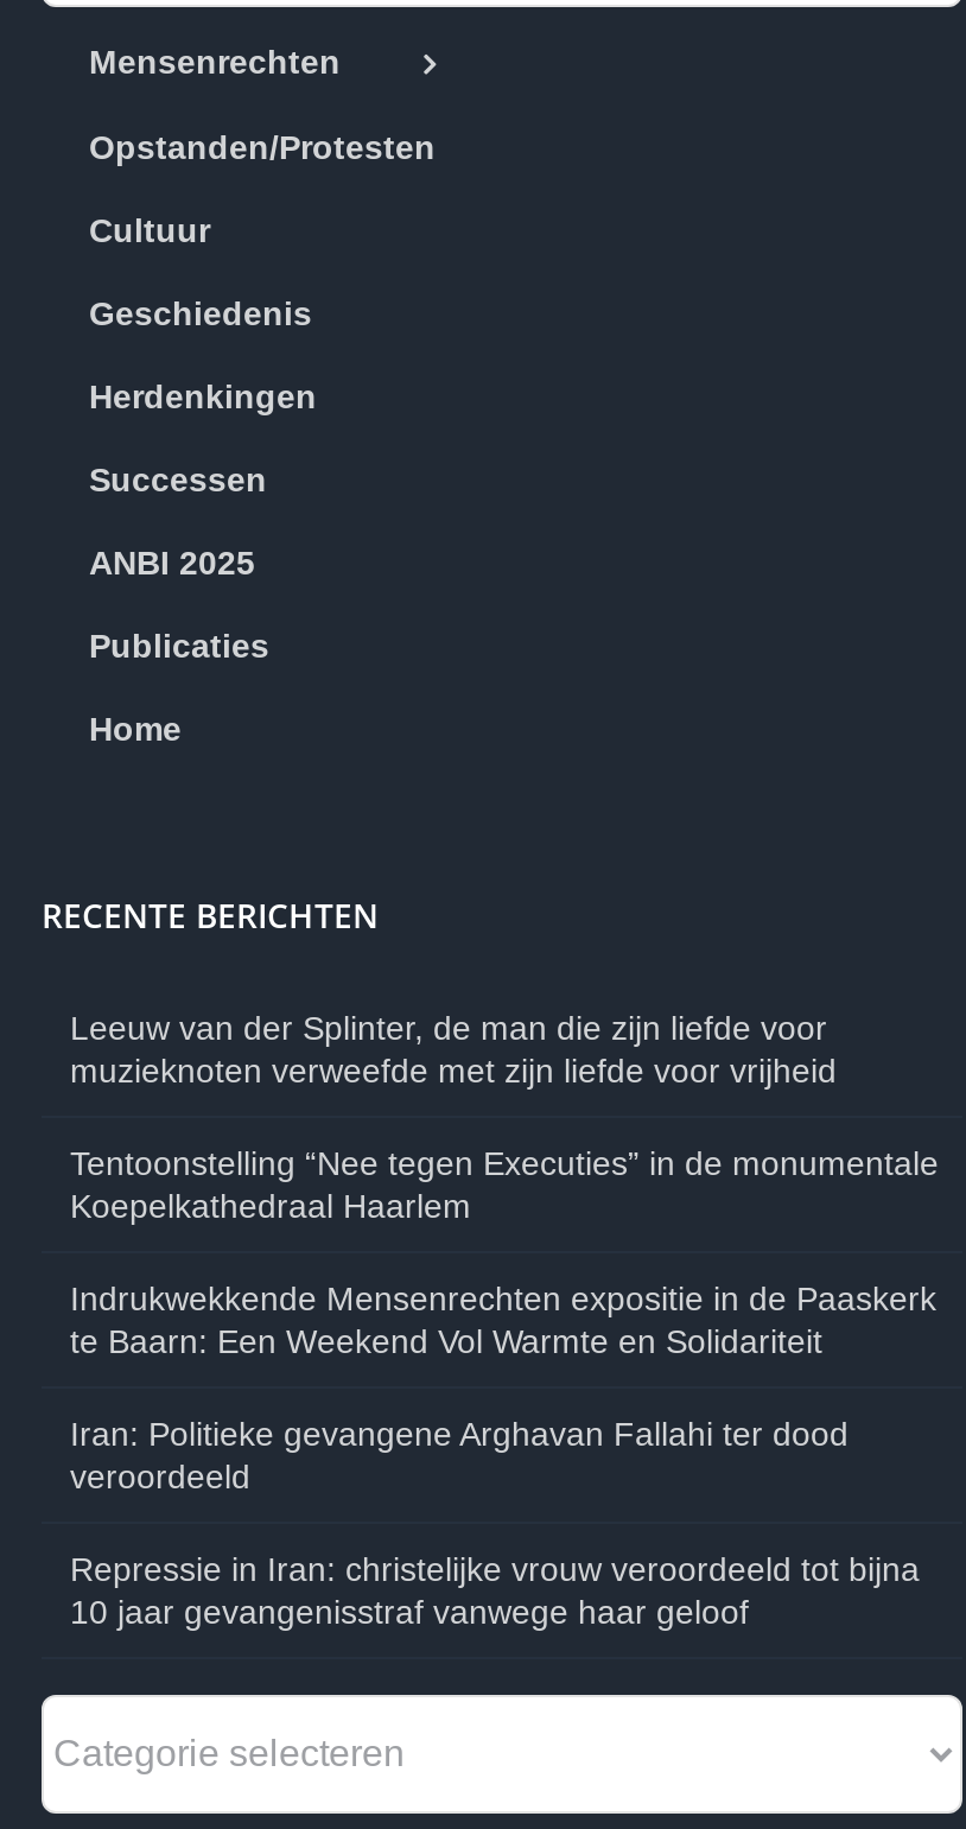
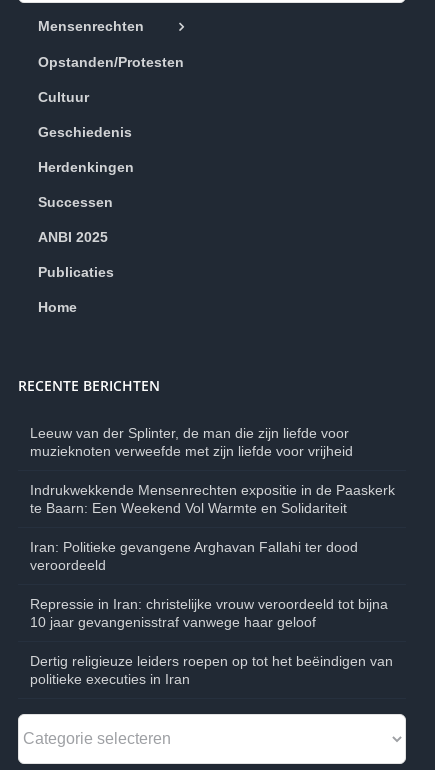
- Tentoonstelling “Nee tegen Executies” in de monumentale
- Koepelkathedraal Haarlem

moved up: Indrukwekkende Mensenrechten expositie in de Paaskerk | te Baarn: Een Weekend Vol Warmte en Solidariteit | Iran: Politieke gevangene Arghavan Fallahi ter dood | veroordeeld | Repressie in Iran: christelijke vrouw veroordeeld tot bijna | 10 jaar gevangenisstraf vanwege haar geloof

+ Dertig religieuze leiders roepen op tot het beëindigen van
+ politieke executies in Iran
